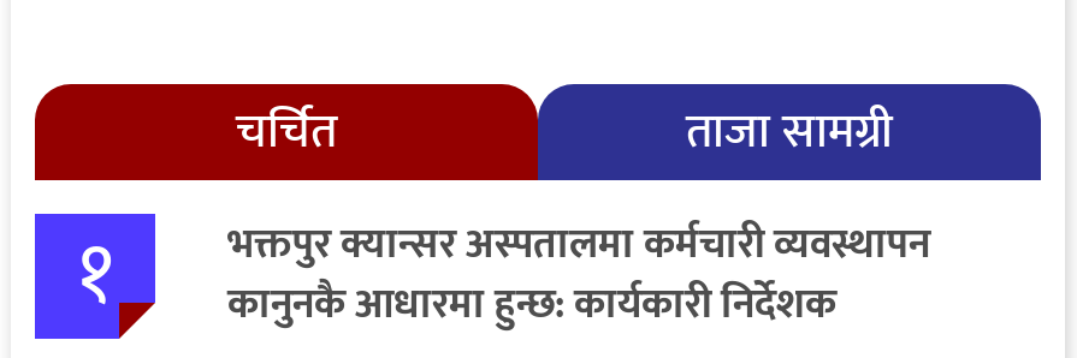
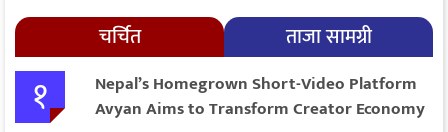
- भक्तपुर क्यान्सर अस्पतालमा कर्मचारी व्यवस्थापन
- कानुनकै आधारमा हुन्छ: कार्यकारी निर्देशक
+ Nepal’s Homegrown Short-Video Platform
+ Avyan Aims to Transform Creator Economy
